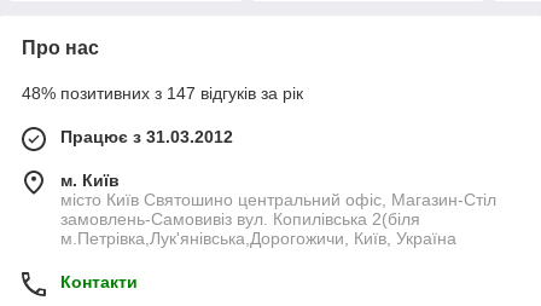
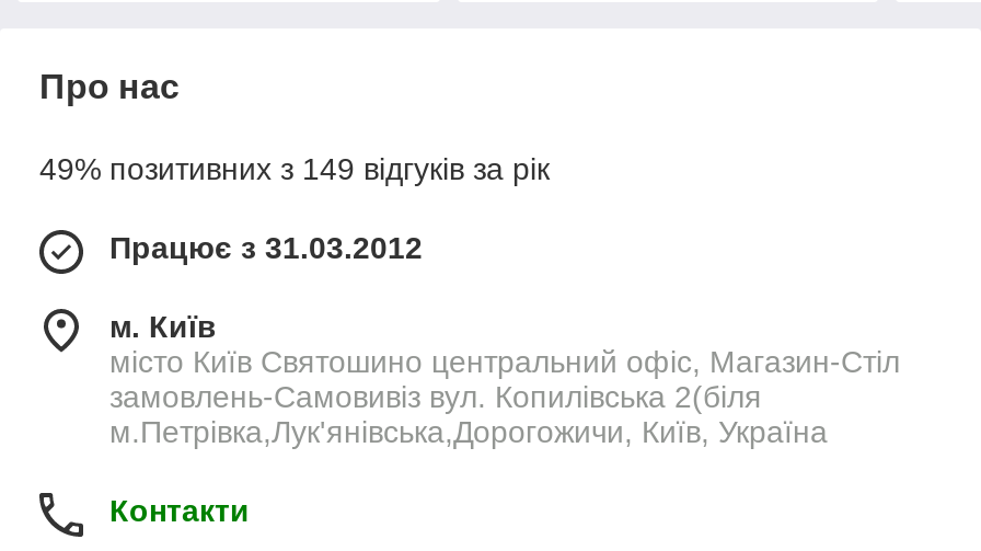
- 48% позитивних з 147 відгуків за рік
+ 49% позитивних з 149 відгуків за рік
